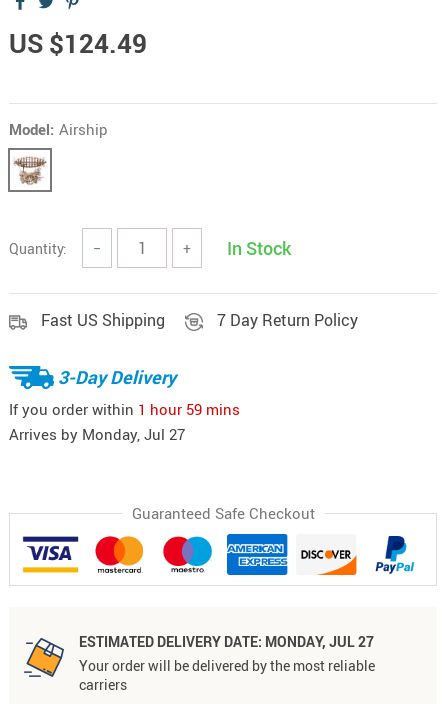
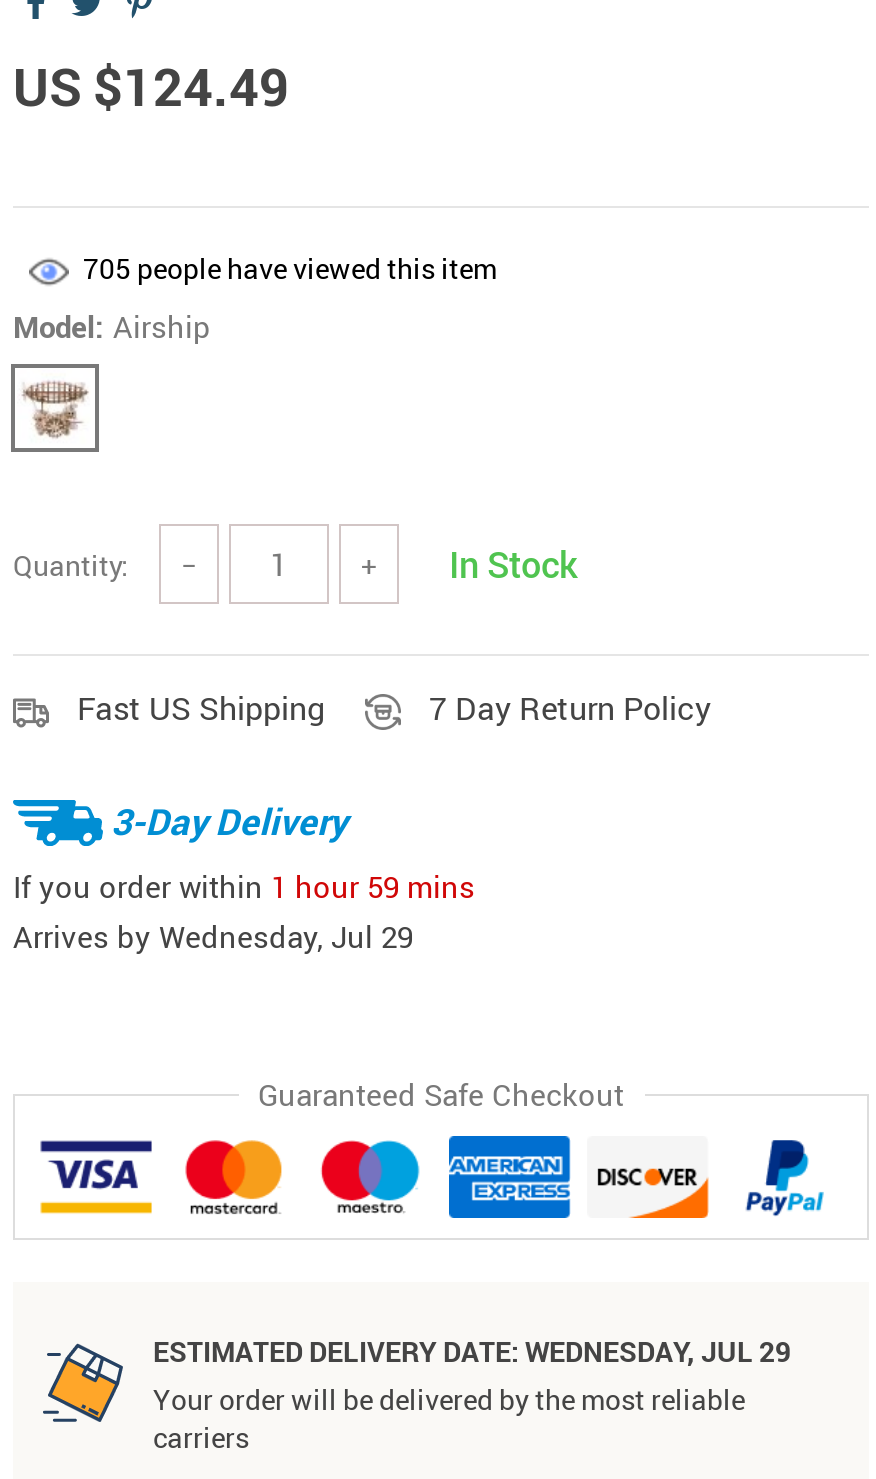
+ 705 people have viewed this item

- Arrives by Monday, Jul 27
+ Arrives by Wednesday, Jul 29

- ESTIMATED DELIVERY DATE: MONDAY, JUL 27
+ ESTIMATED DELIVERY DATE: WEDNESDAY, JUL 29
